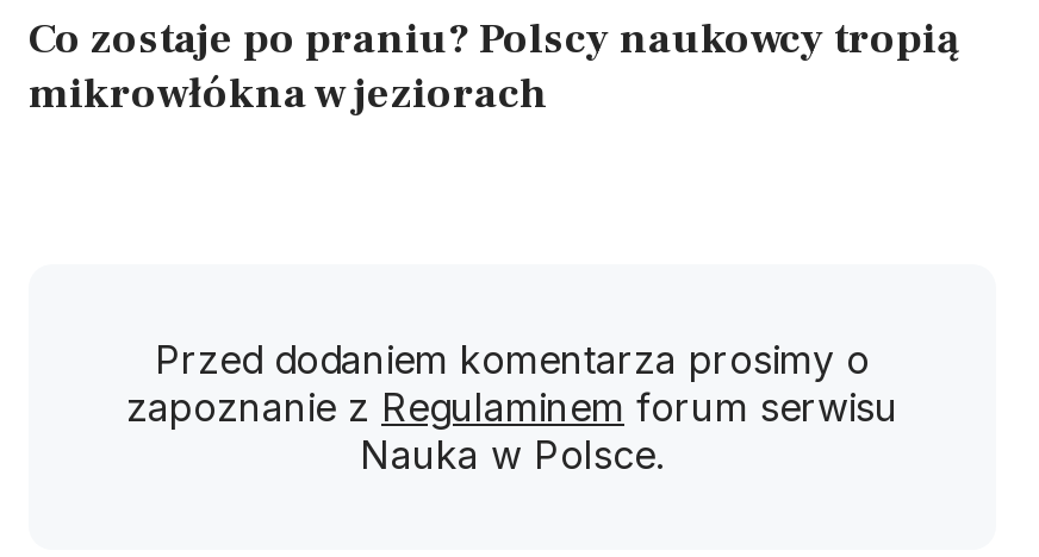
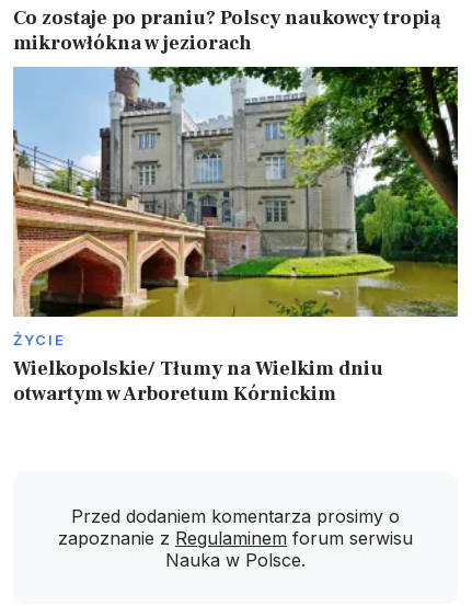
+ [image]
+ ŻYCIE
+ Wielkopolskie/ Tłumy na Wielkim dniu
+ otwartym w Arboretum Kórnickim
